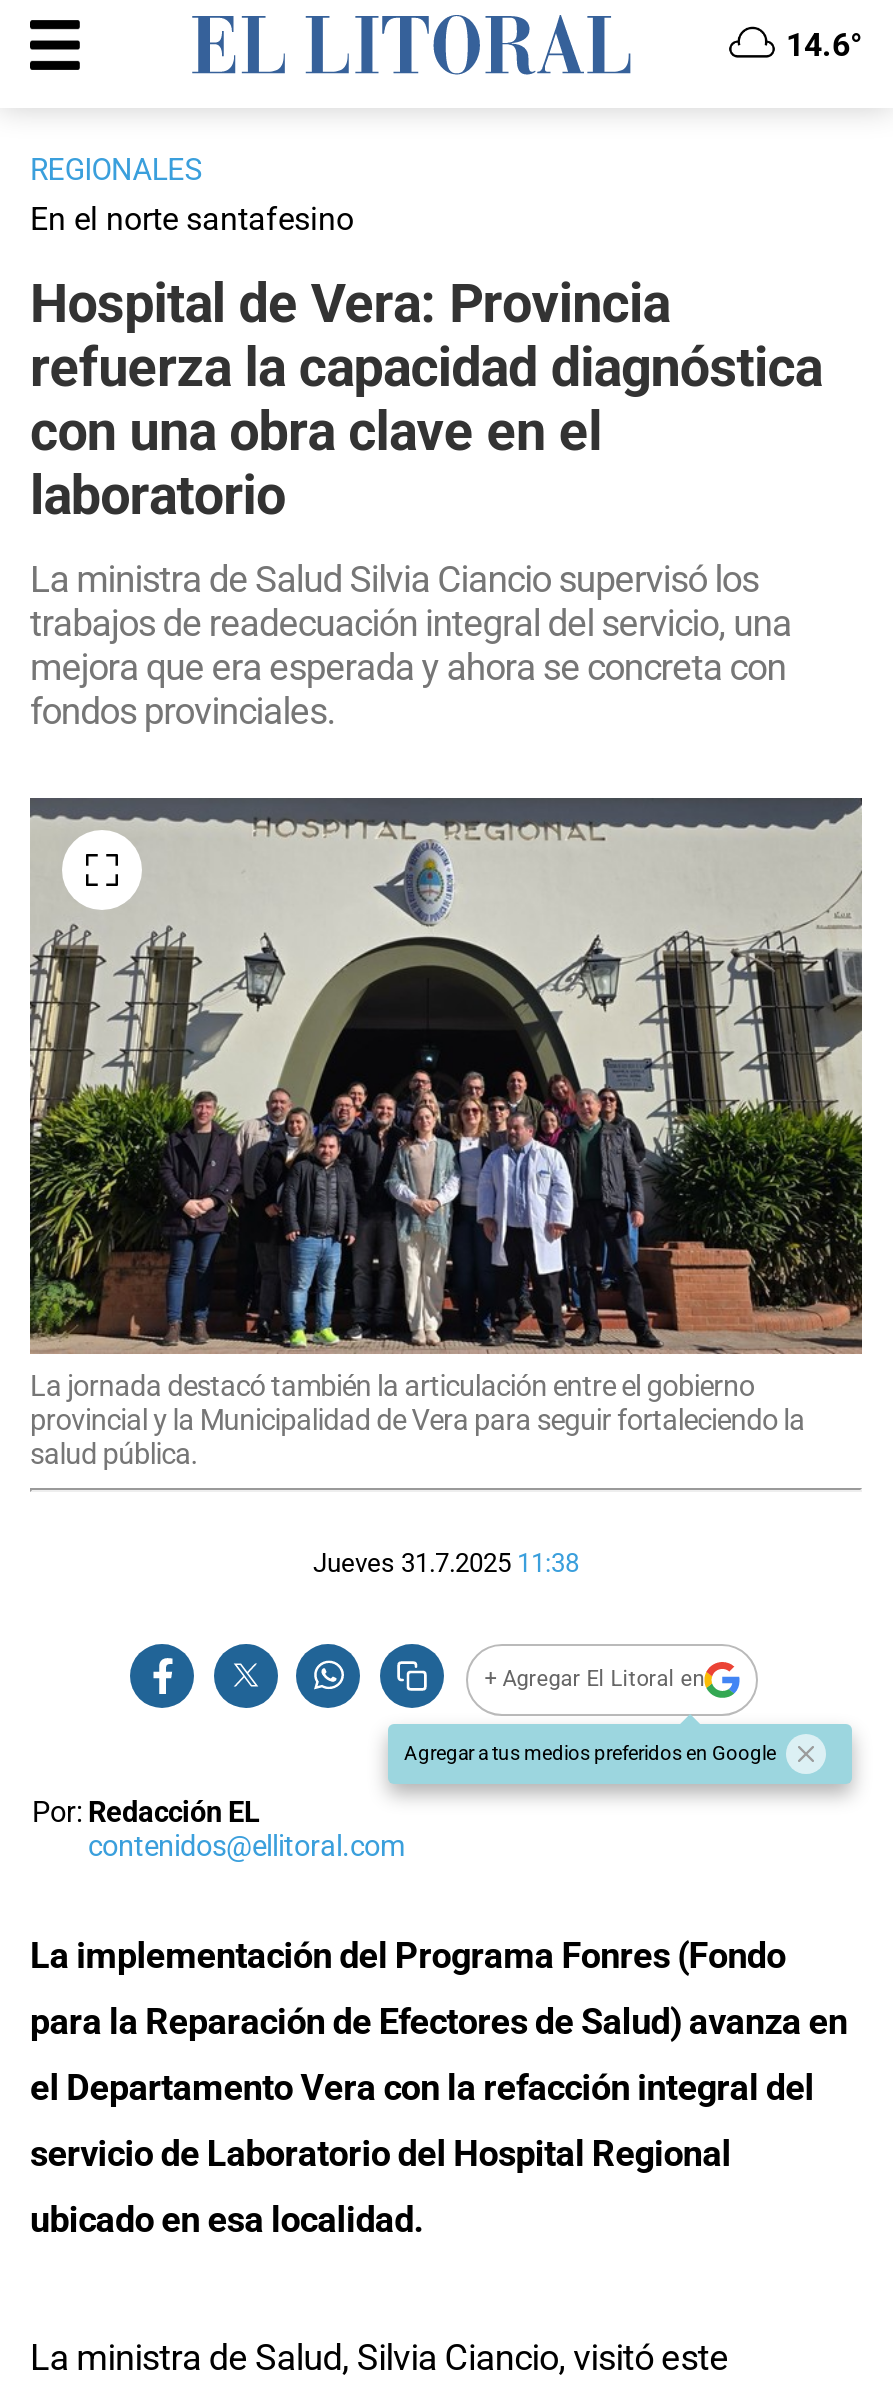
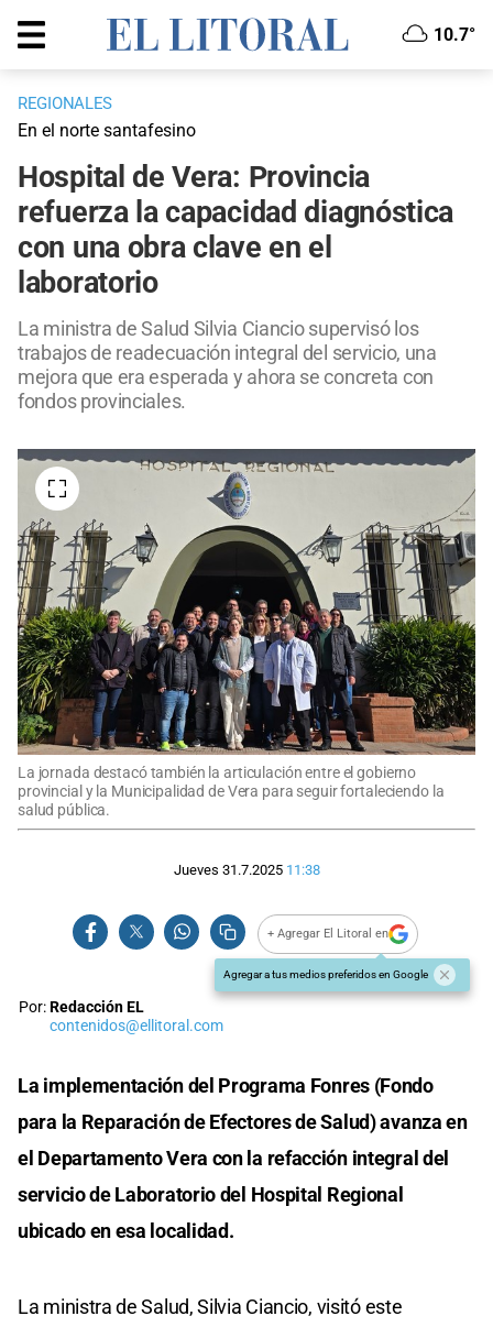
- 14.6°
+ 10.7°
